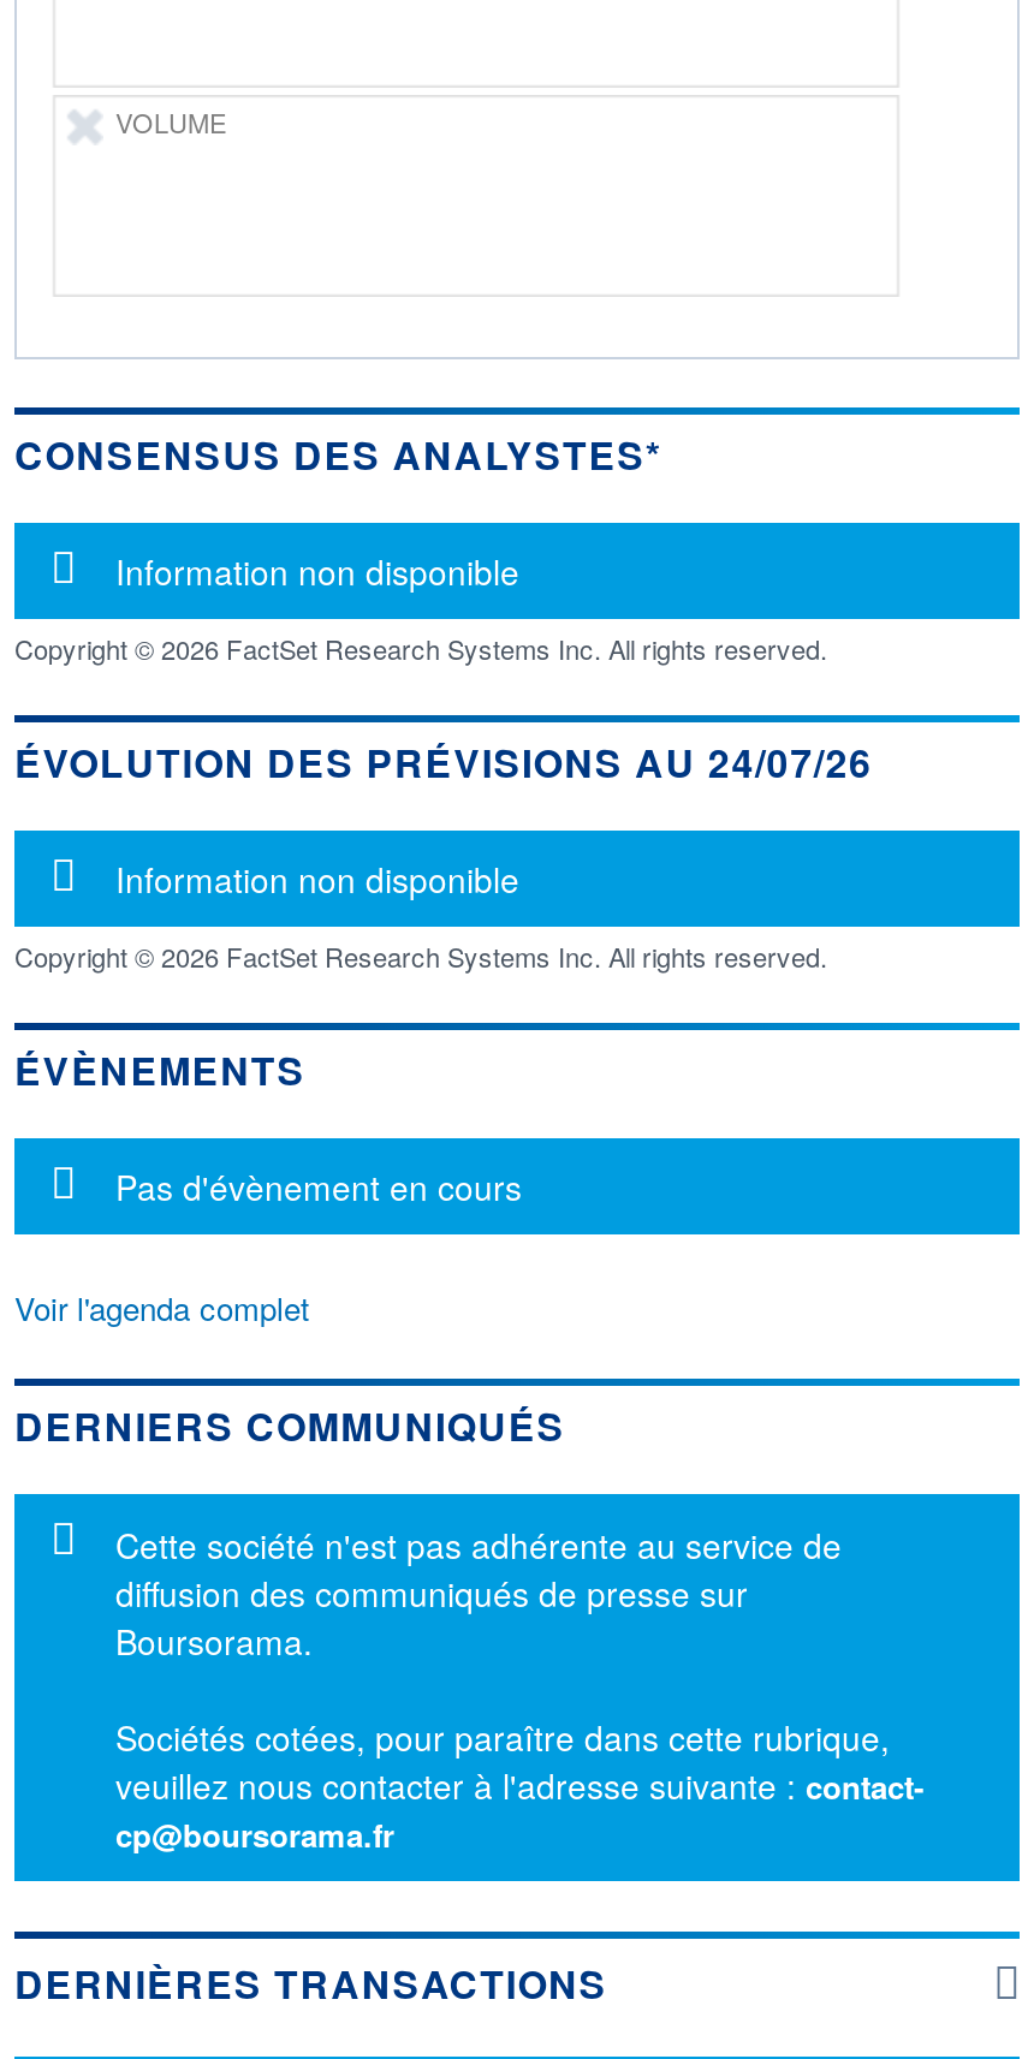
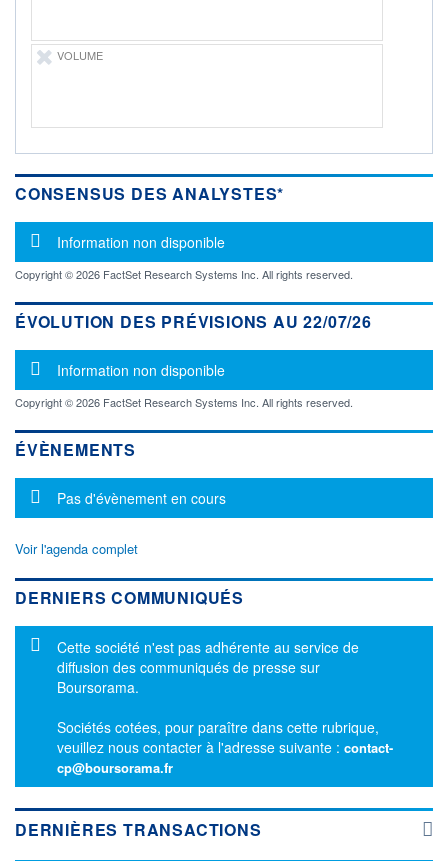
- ÉVOLUTION DES PRÉVISIONS AU 24/07/26
+ ÉVOLUTION DES PRÉVISIONS AU 22/07/26
